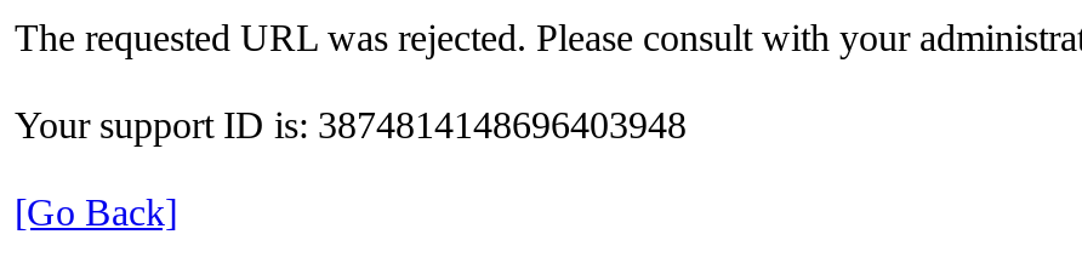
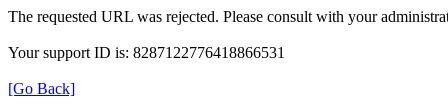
- Your support ID is: 3874814148696403948
+ Your support ID is: 8287122776418866531
